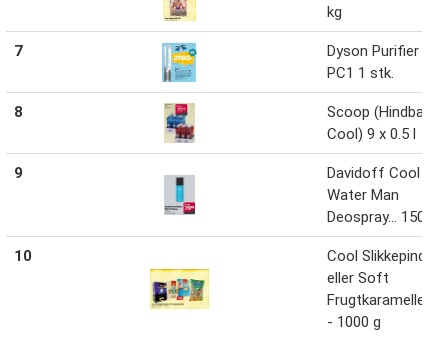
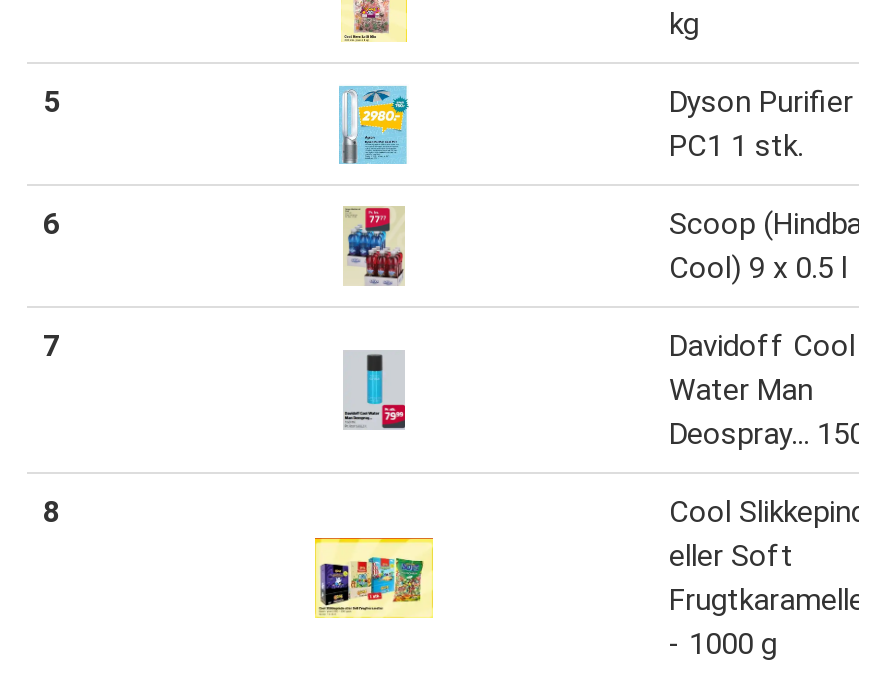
- 7
+ 5

- 8
+ 6

- 9
+ 7

- 10
+ 8
